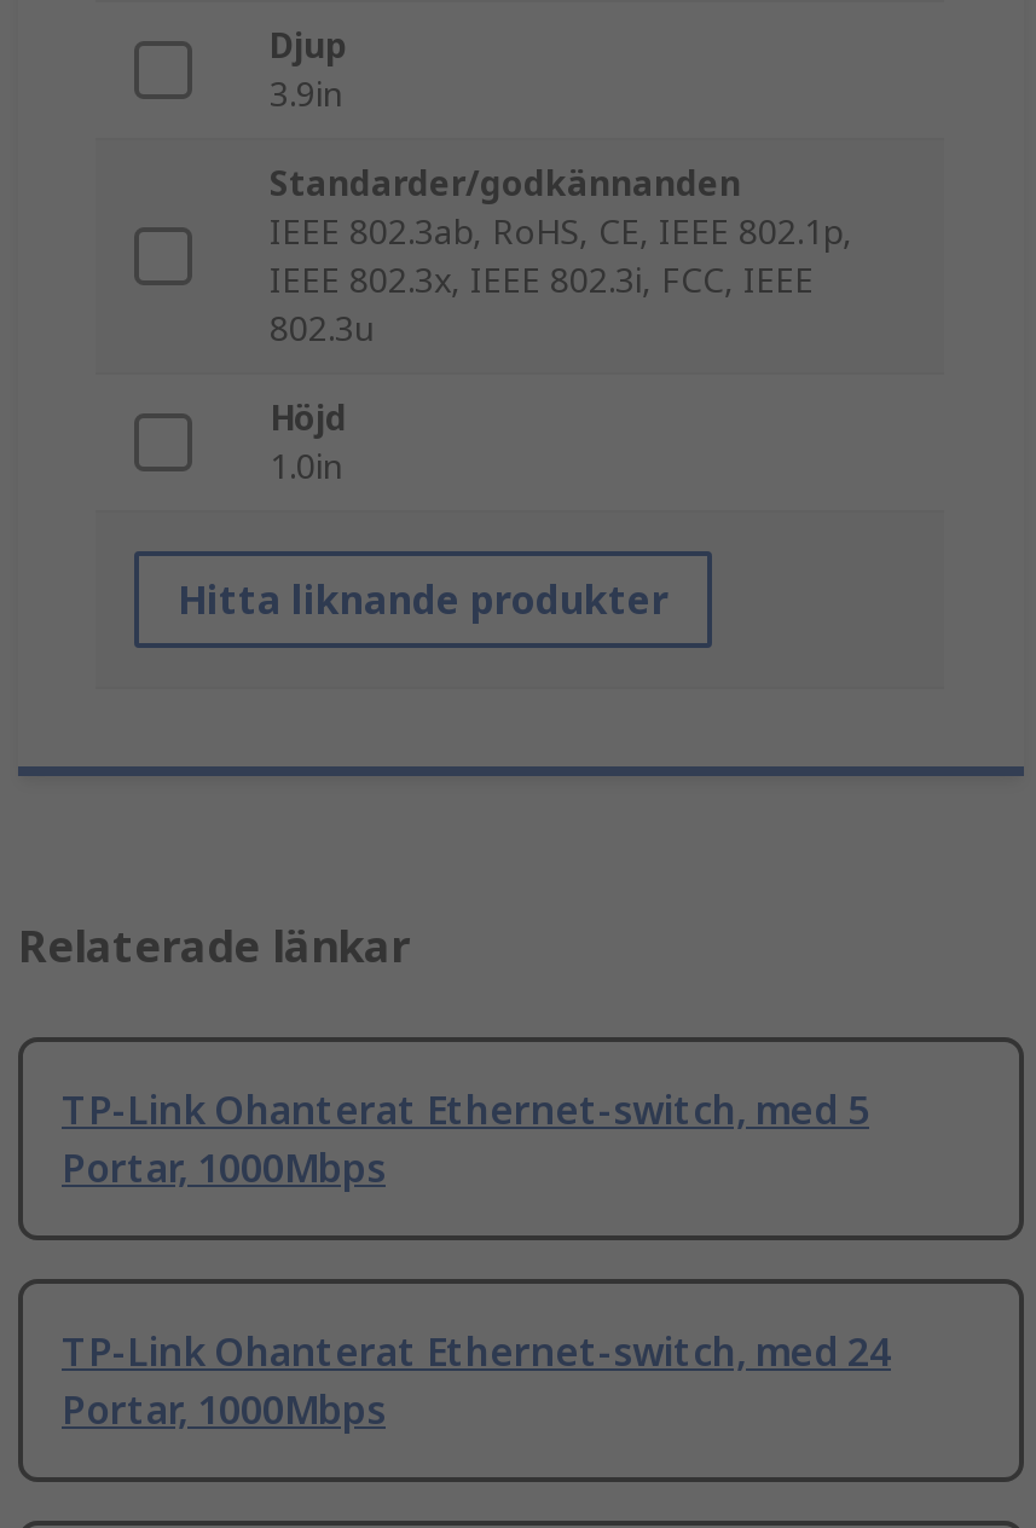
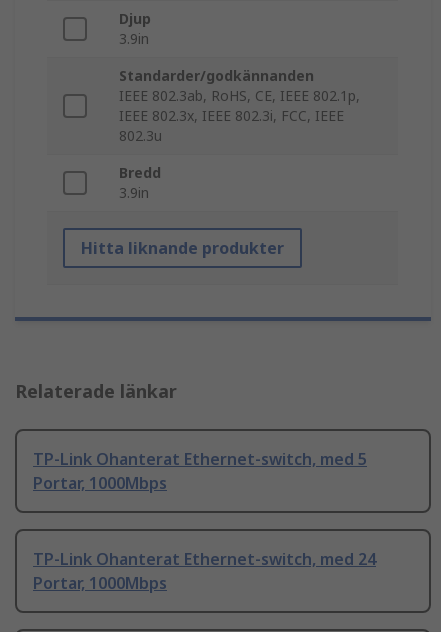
- Höjd
- 1.0in
+ Bredd
+ 3.9in
